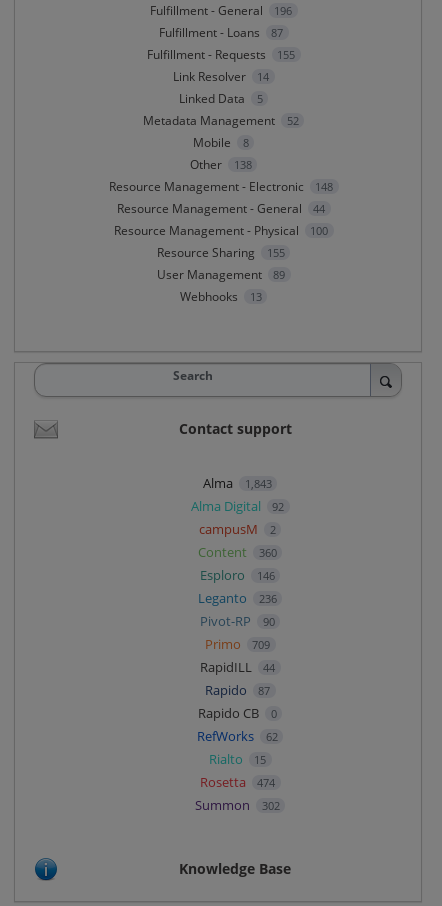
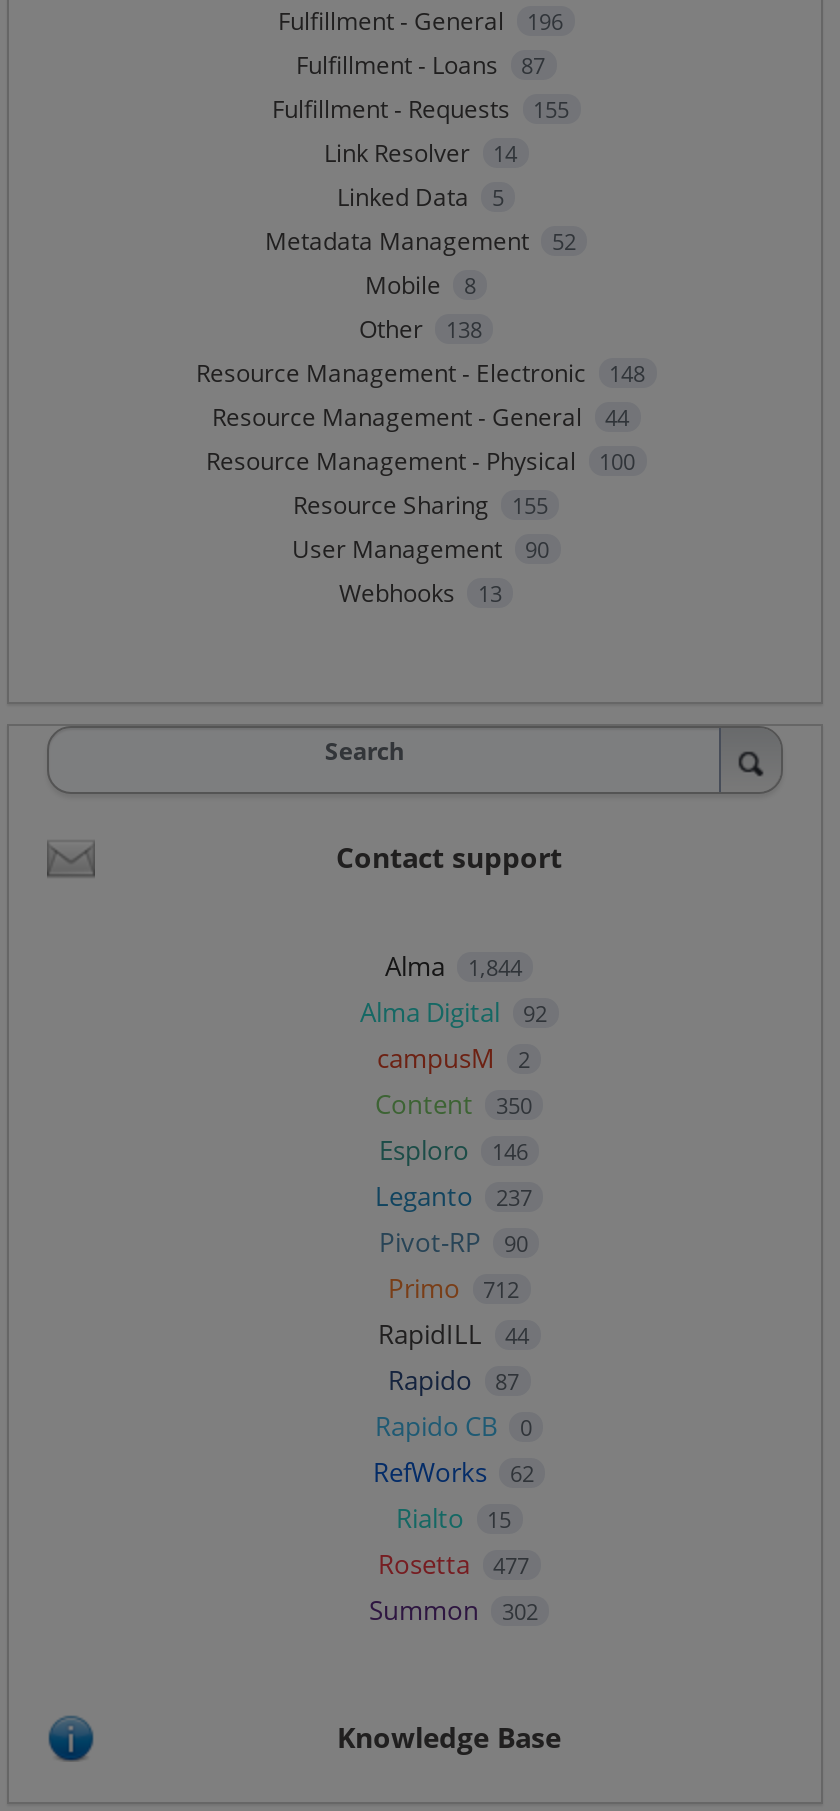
- User Management 89
+ User Management 90

- Alma 1,843
+ Alma 1,844

- Content 360
+ Content 350

- Leganto 236
+ Leganto 237

- Primo 709
+ Primo 712

- Rosetta 474
+ Rosetta 477
